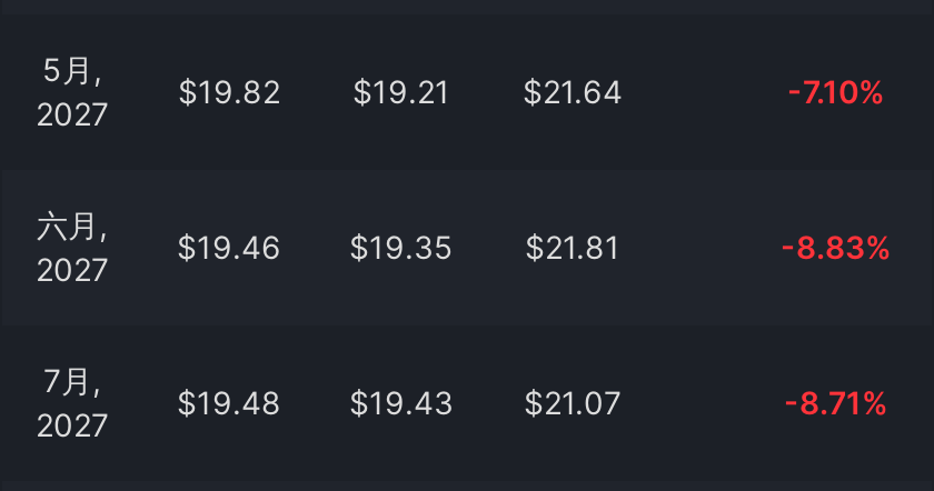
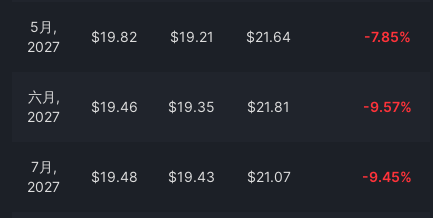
- -7.10%
+ -7.85%

- -8.83%
+ -9.57%

- -8.71%
+ -9.45%
